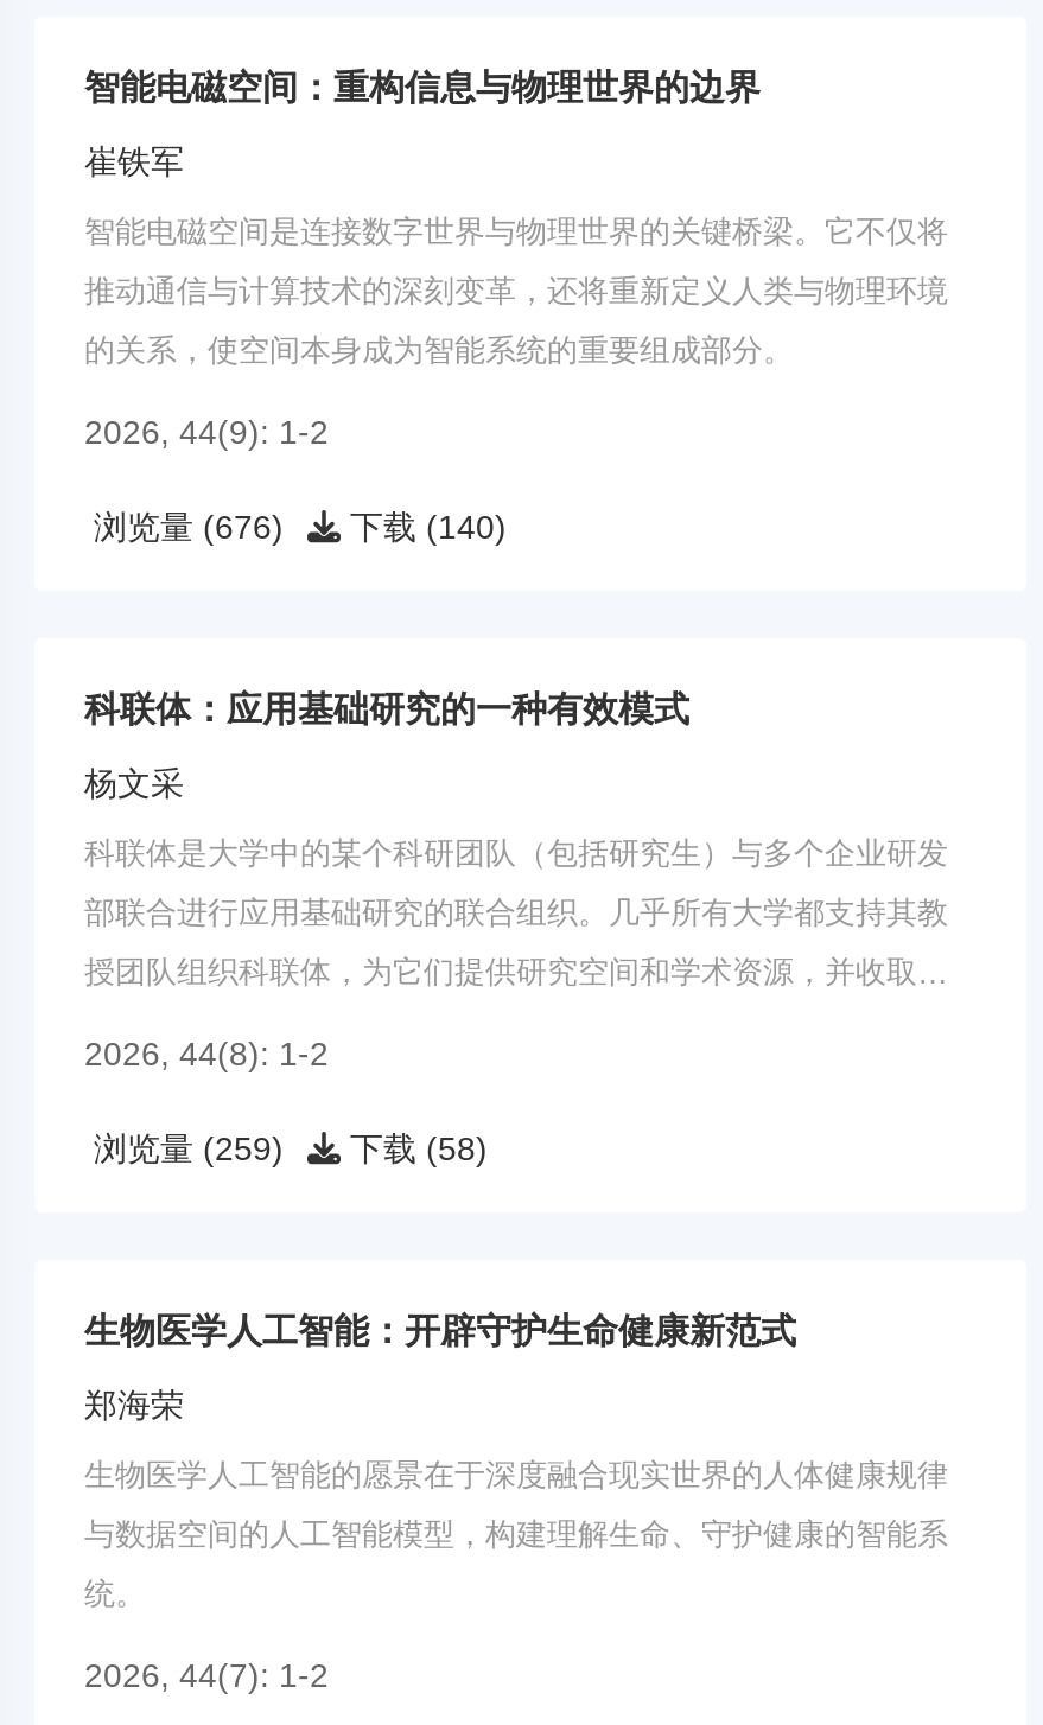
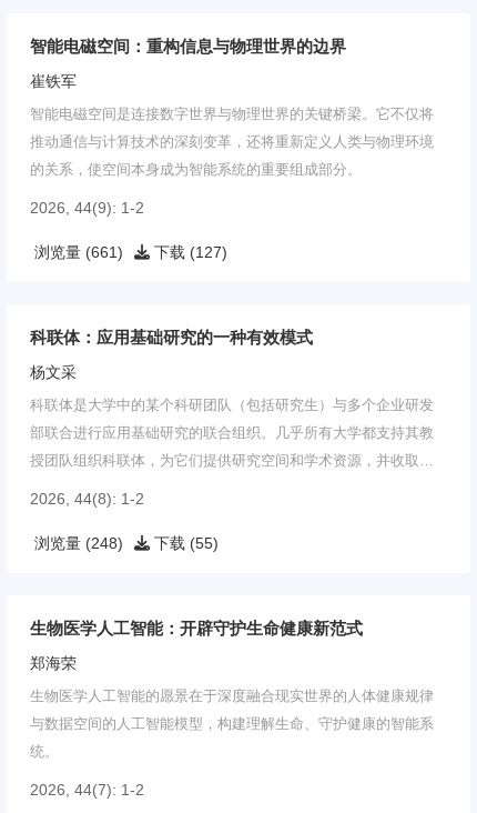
- 浏览量 (676)
+ 浏览量 (661)

- 下载 (140)
+ 下载 (127)

- 浏览量 (259)
+ 浏览量 (248)

- 下载 (58)
+ 下载 (55)
